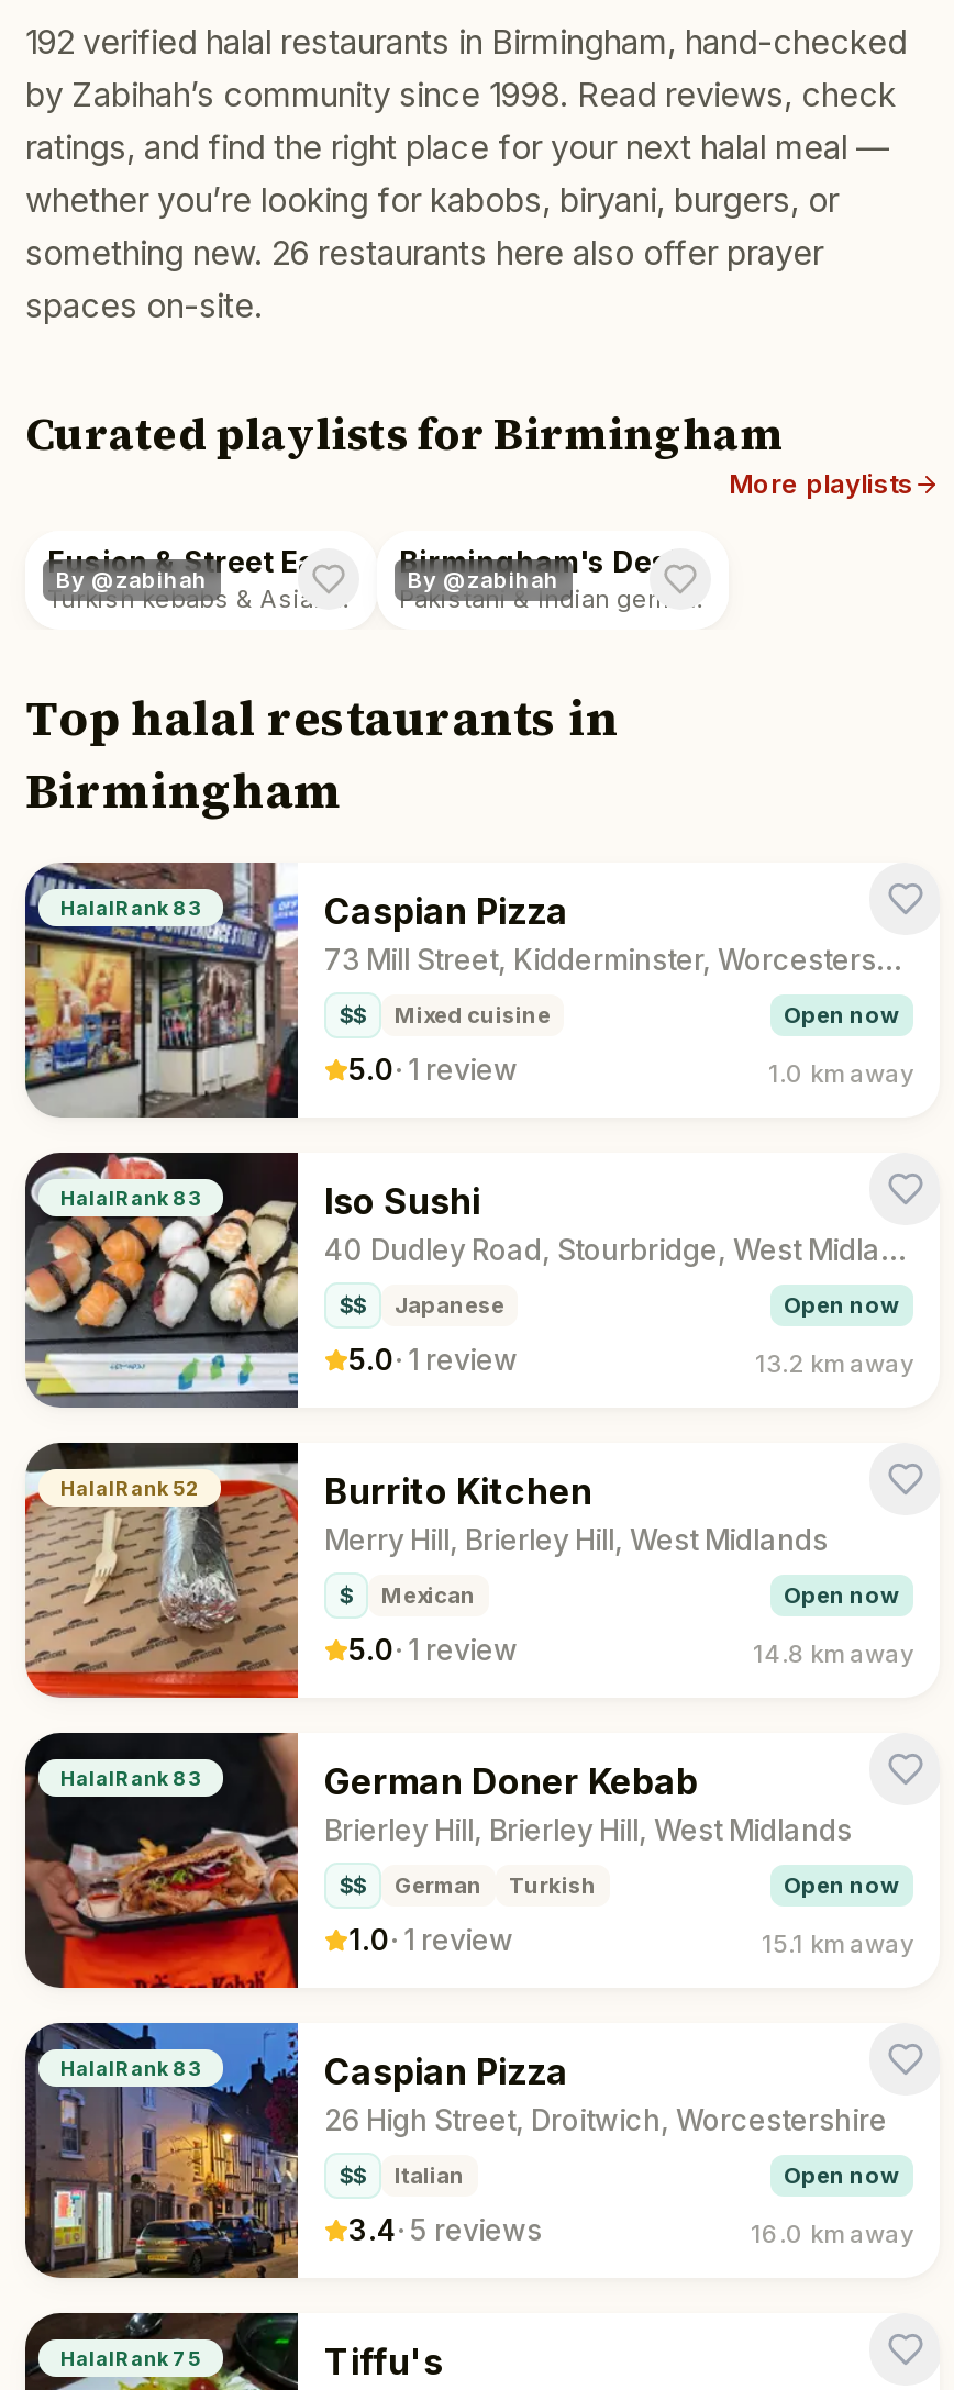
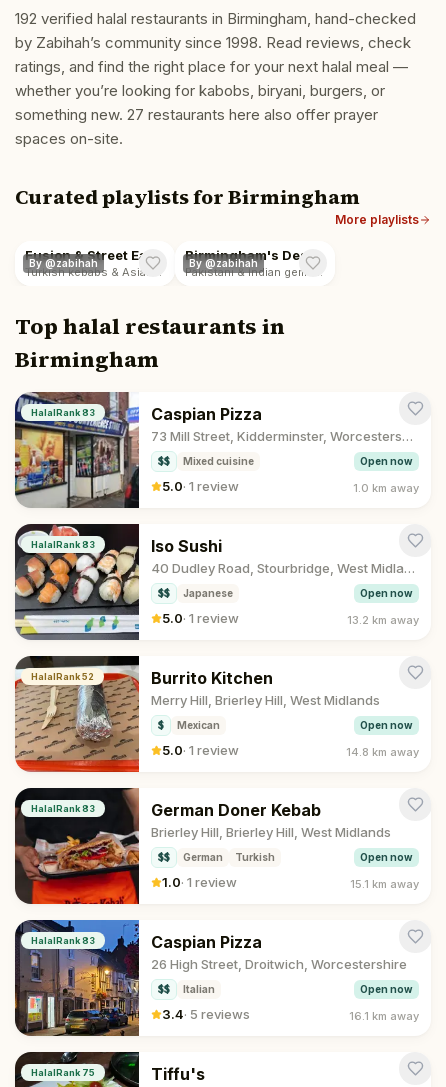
- something new. 26 restaurants here also offer prayer
+ something new. 27 restaurants here also offer prayer

- 16.0 km away
+ 16.1 km away
